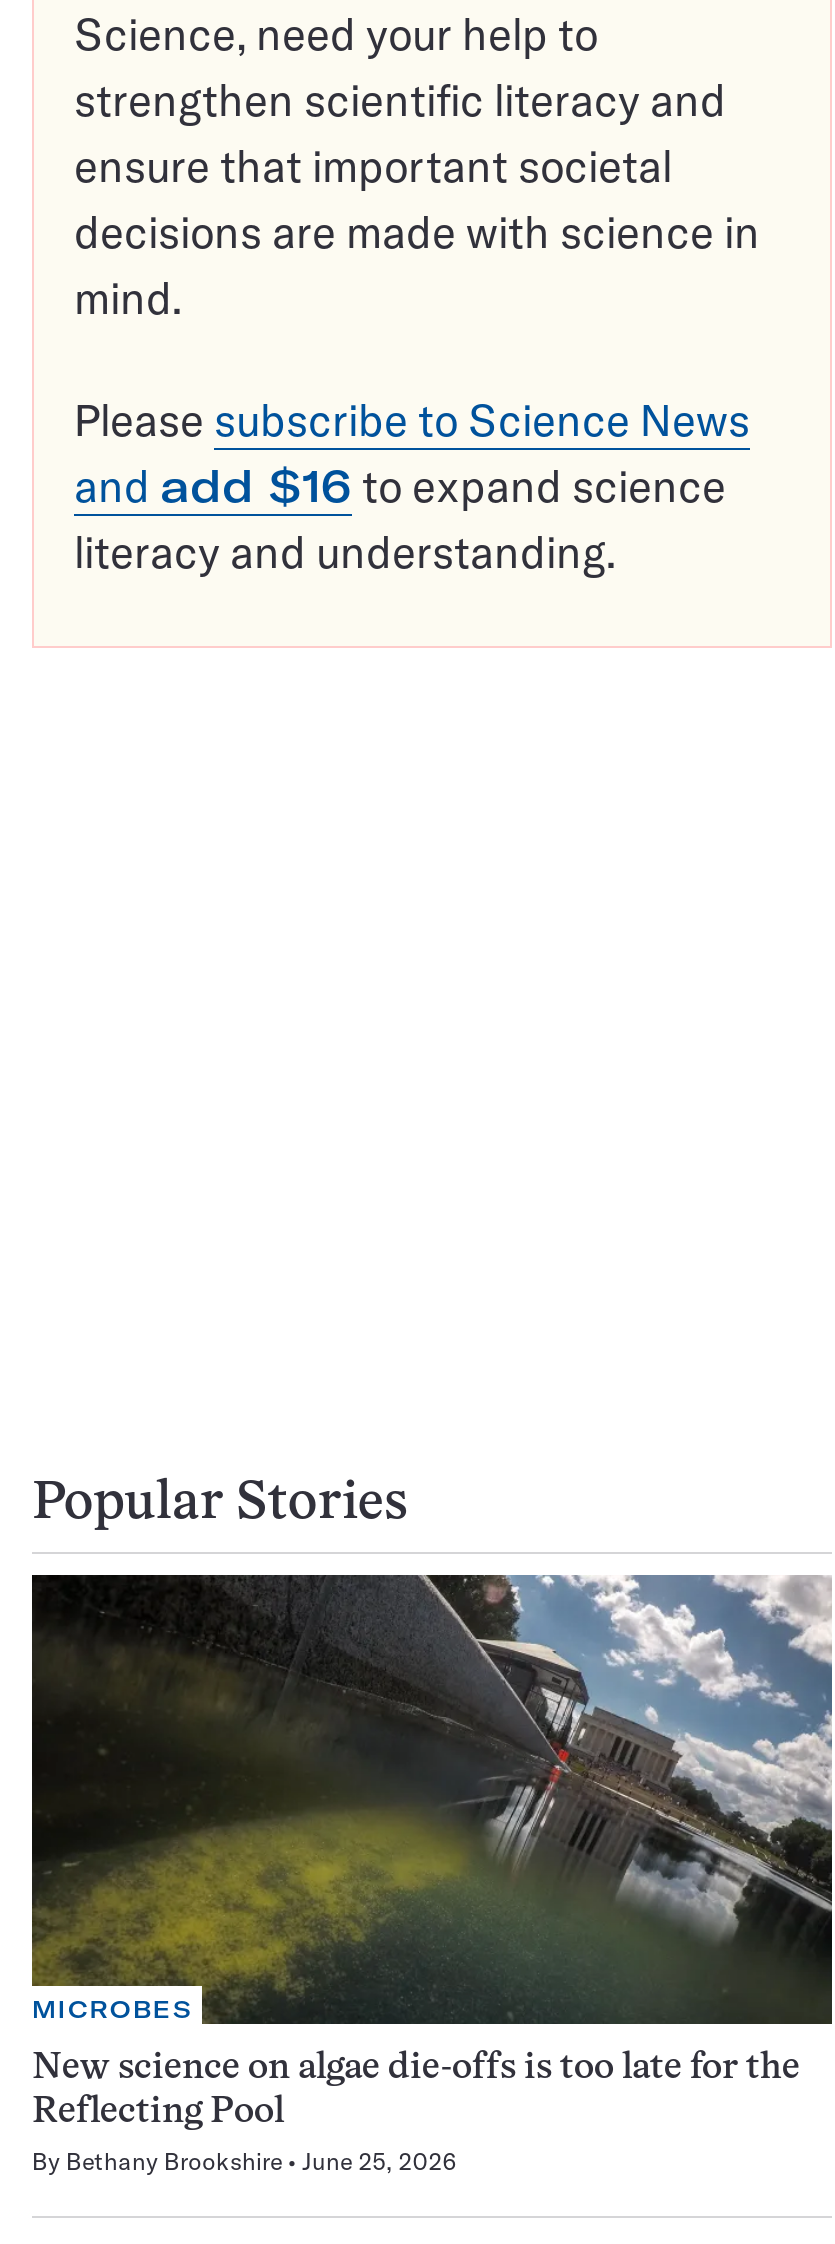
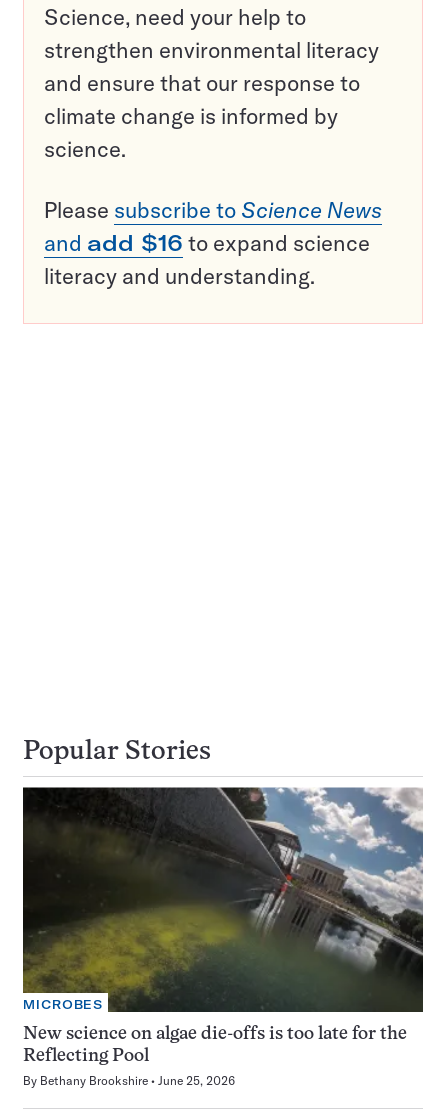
- strengthen scientific literacy and
- ensure that important societal
- decisions are made with science in
- mind.
+ strengthen environmental literacy
+ and ensure that our response to
+ climate change is informed by
+ science.
